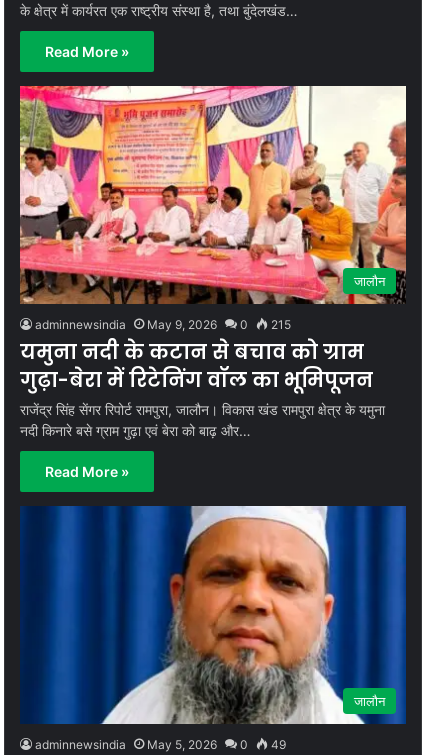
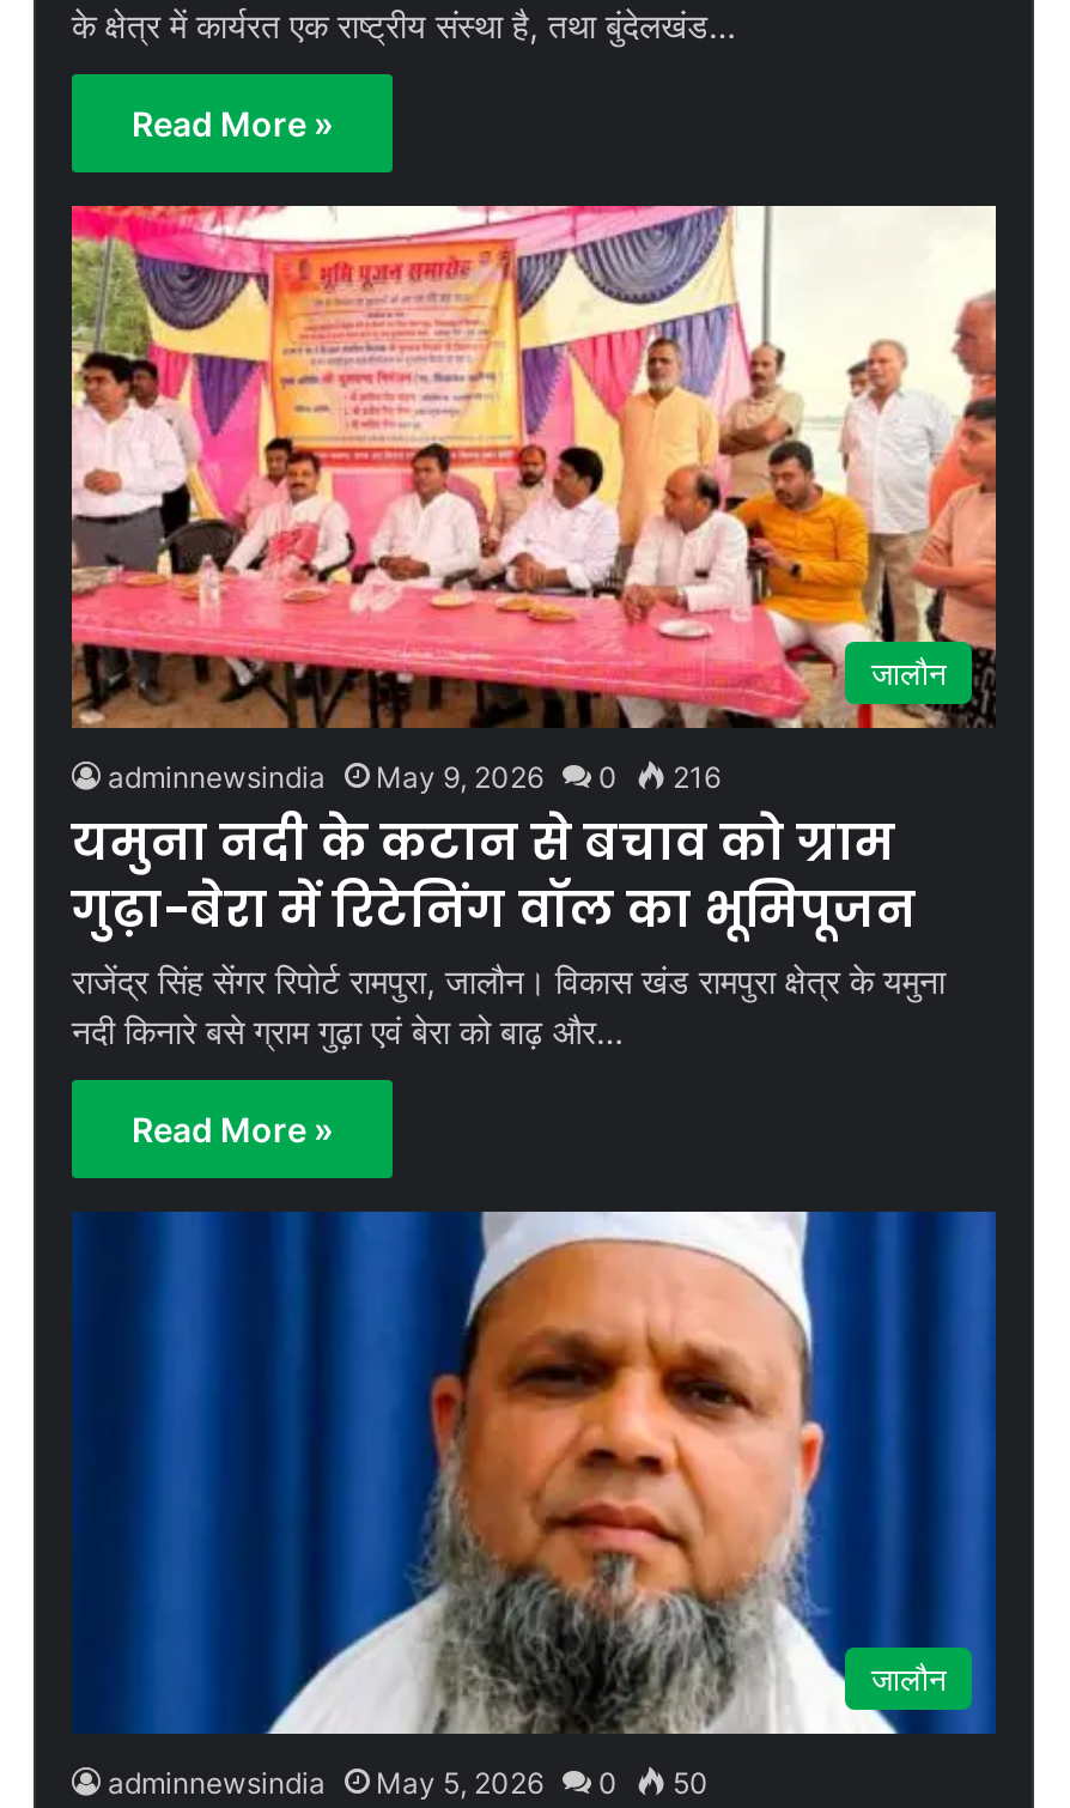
- adminnewsindia May 9, 2026 0 215
+ adminnewsindia May 9, 2026 0 216

- adminnewsindia May 5, 2026 0 49
+ adminnewsindia May 5, 2026 0 50
